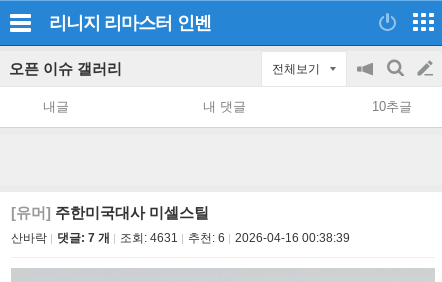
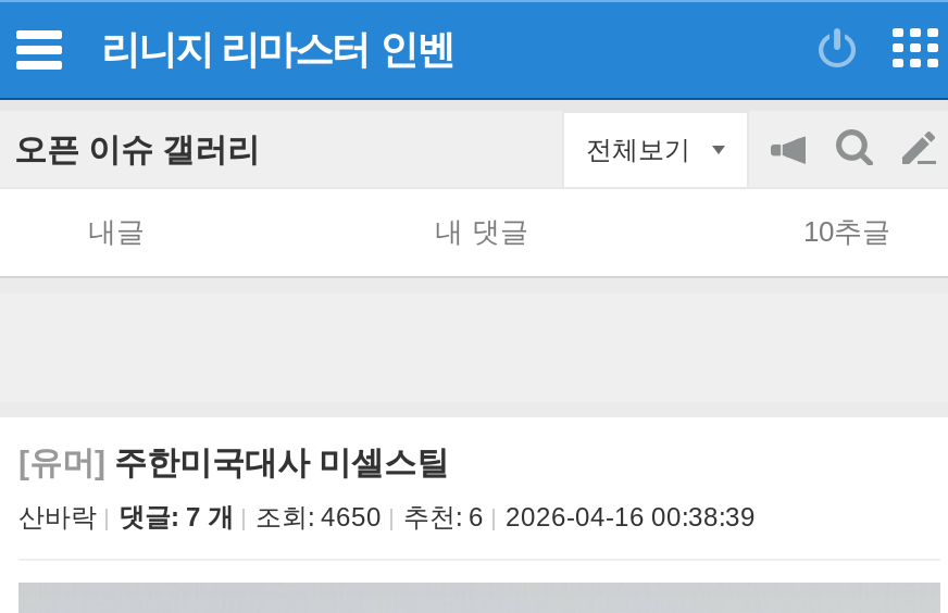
- 산바락 댓글: 7 개 조회: 4631 추천: 6 2026-04-16 00:38:39
+ 산바락 댓글: 7 개 조회: 4650 추천: 6 2026-04-16 00:38:39
